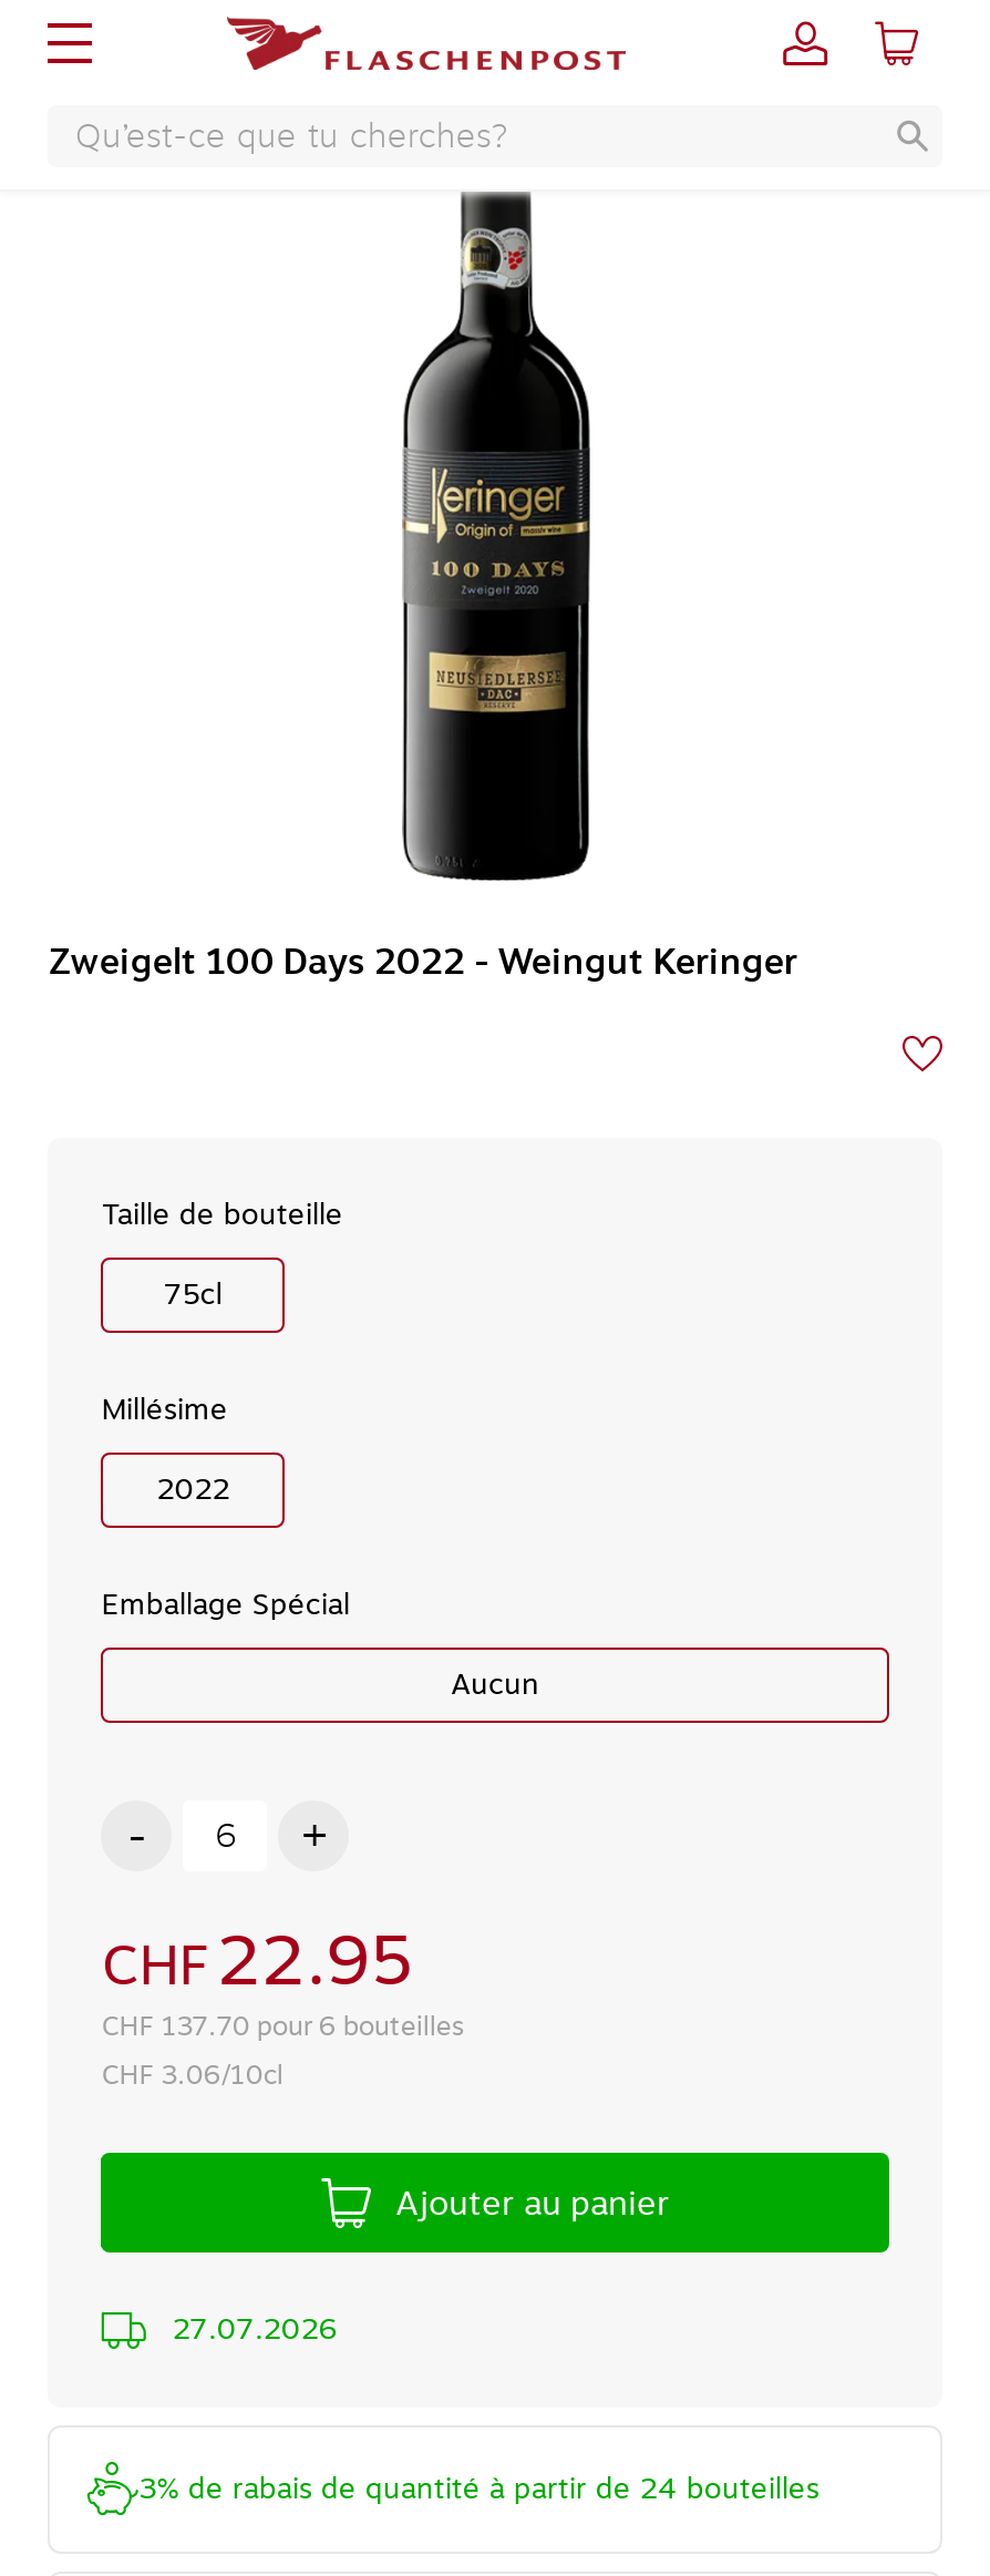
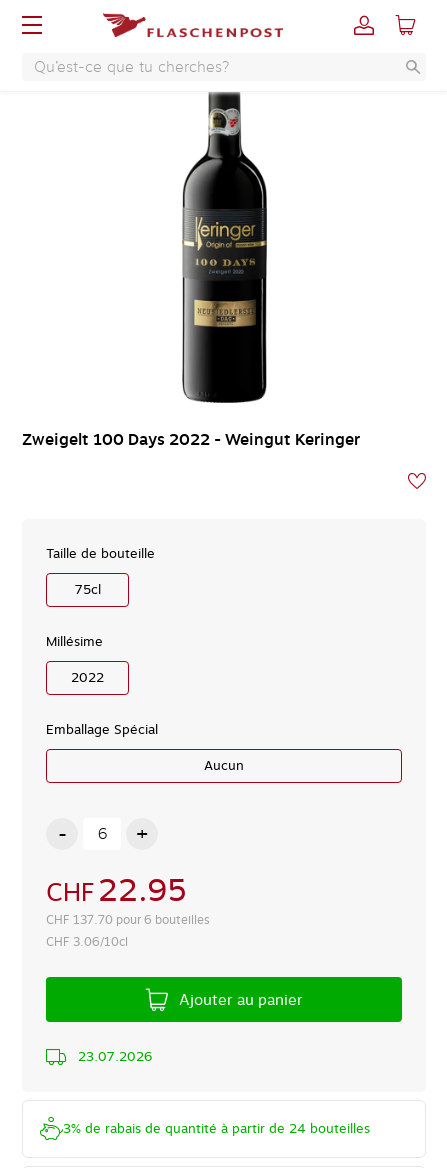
- 27.07.2026
+ 23.07.2026
